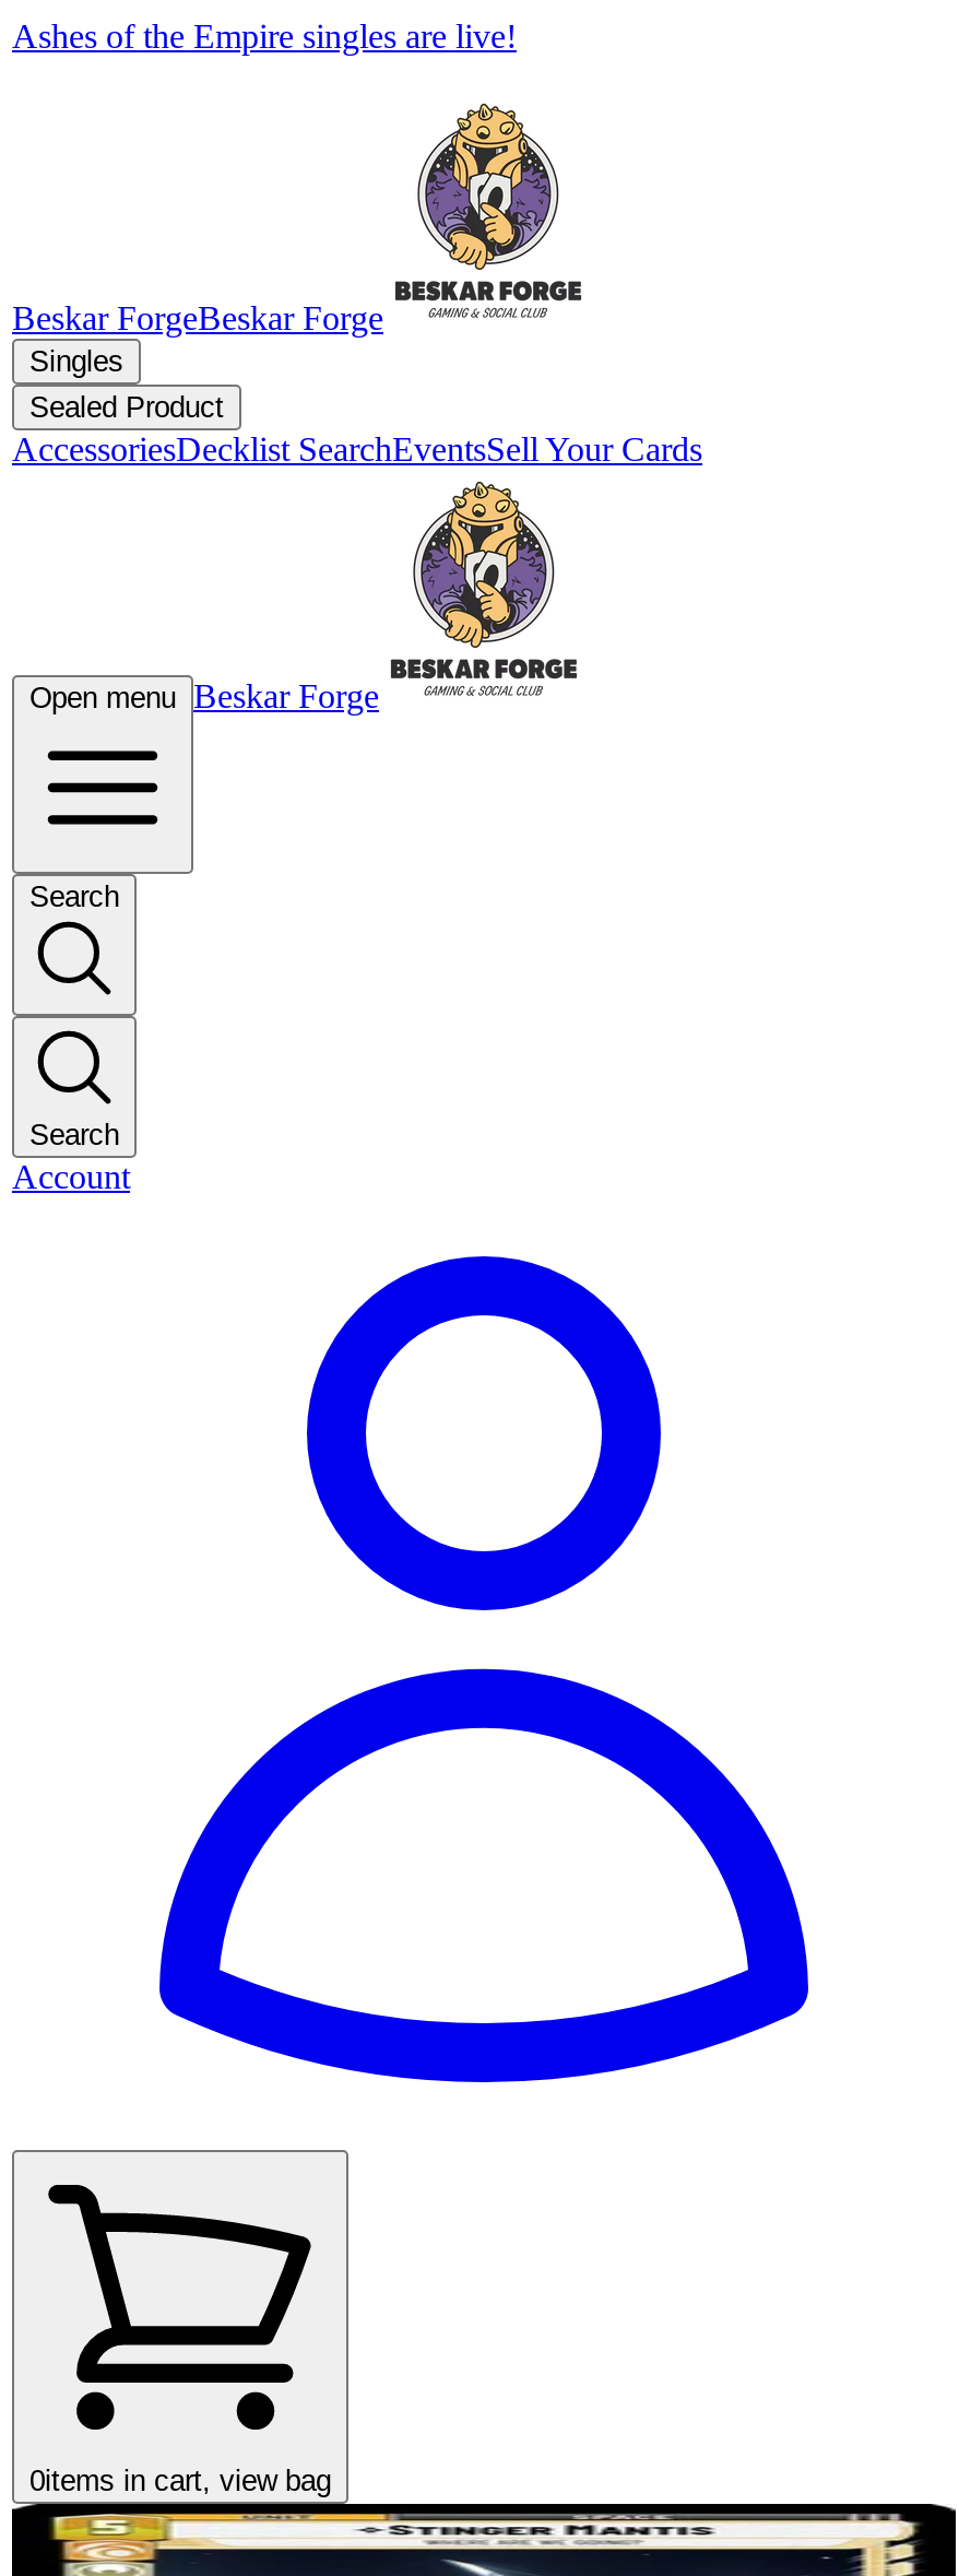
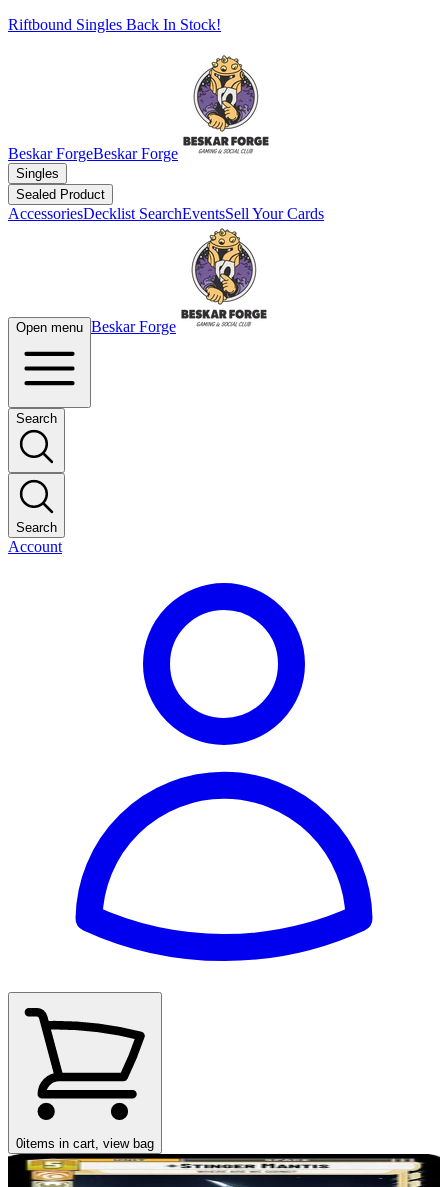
- Ashes of the Empire singles are live!
+ Riftbound Singles Back In Stock!
